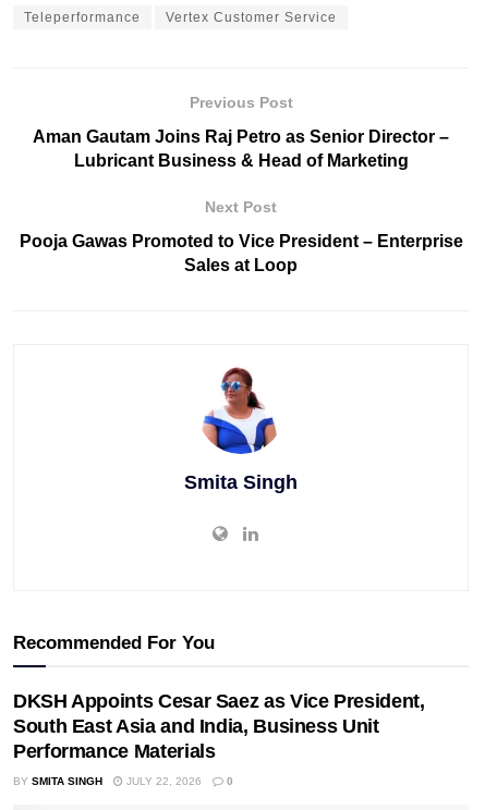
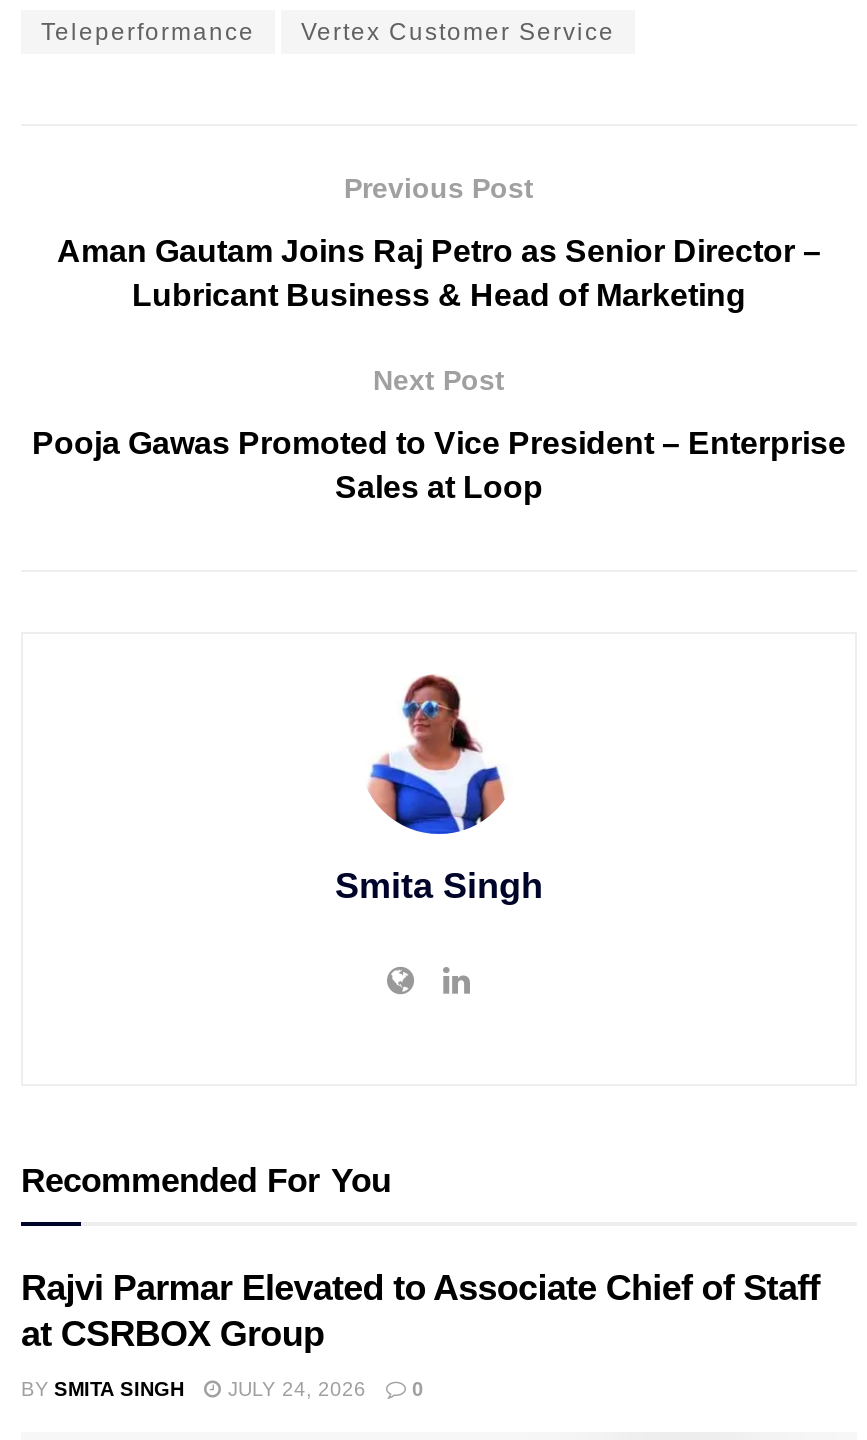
- DKSH Appoints Cesar Saez as Vice President,
- South East Asia and India, Business Unit
- Performance Materials
+ Rajvi Parmar Elevated to Associate Chief of Staff
+ at CSRBOX Group

- JULY 22, 2026
+ JULY 24, 2026
